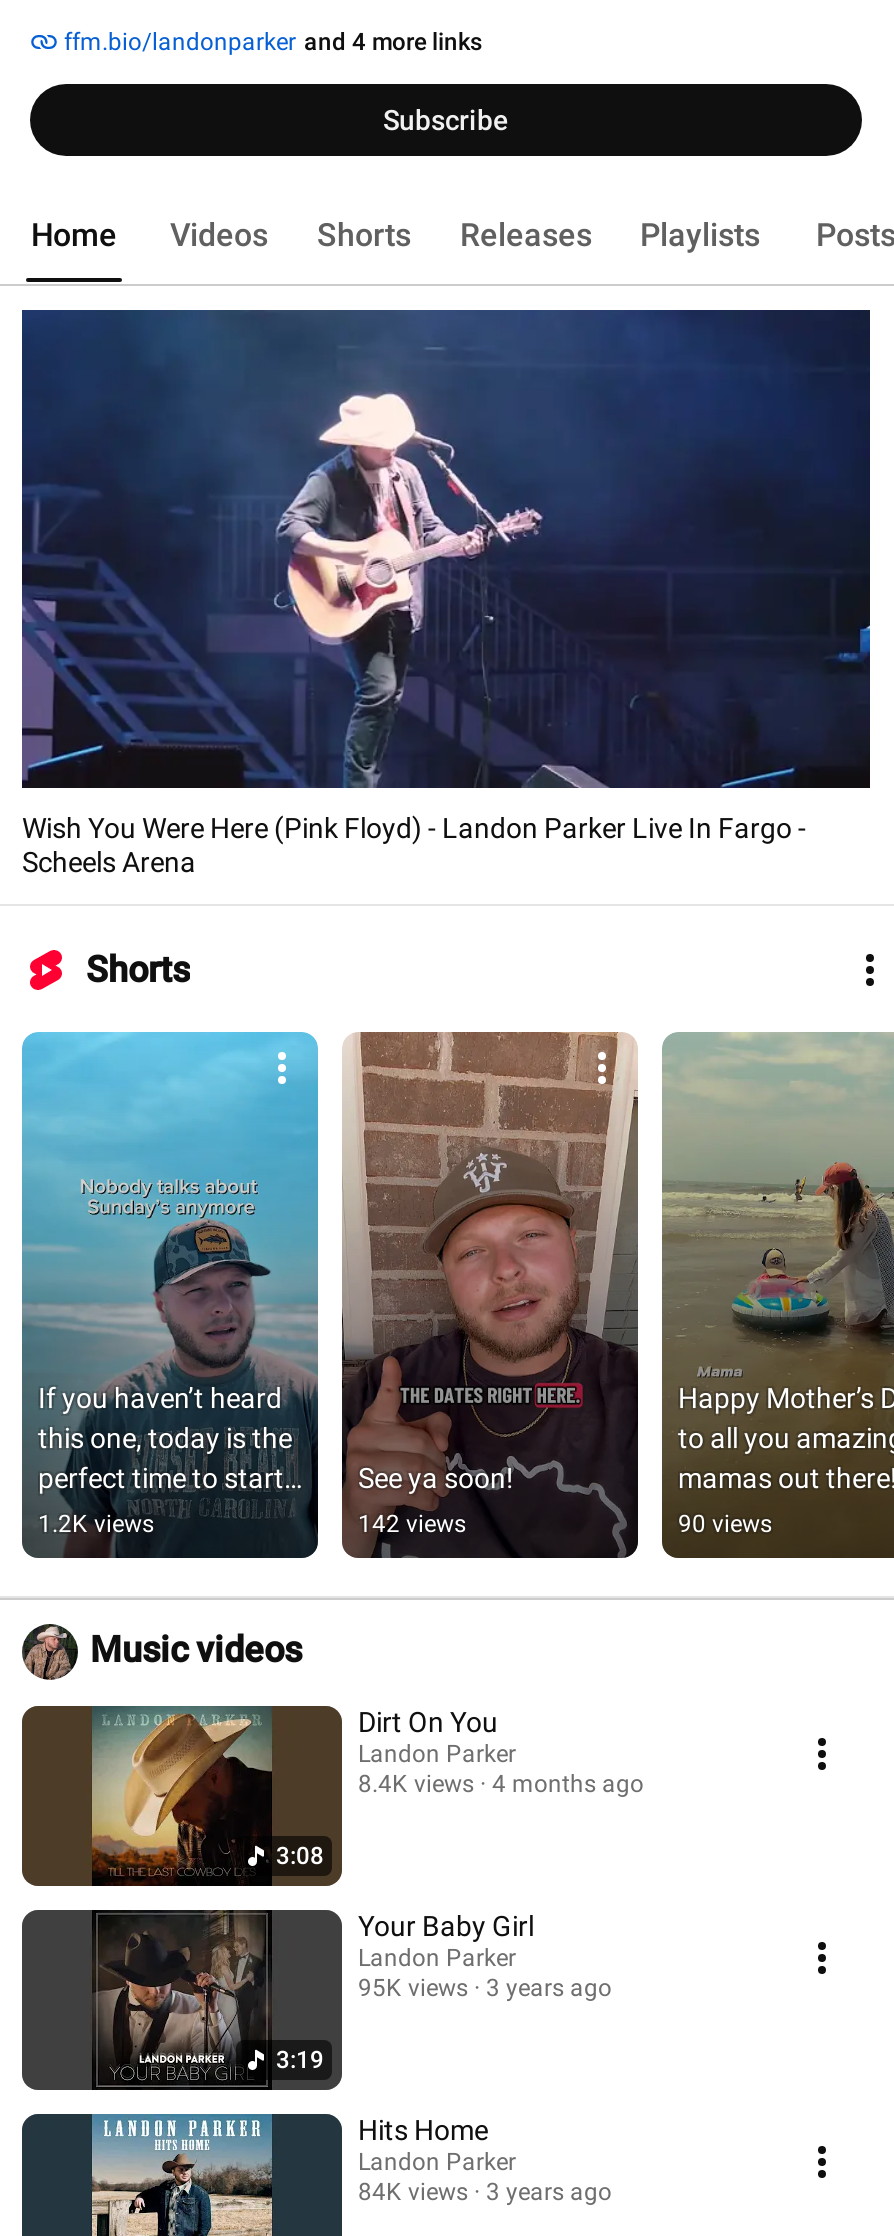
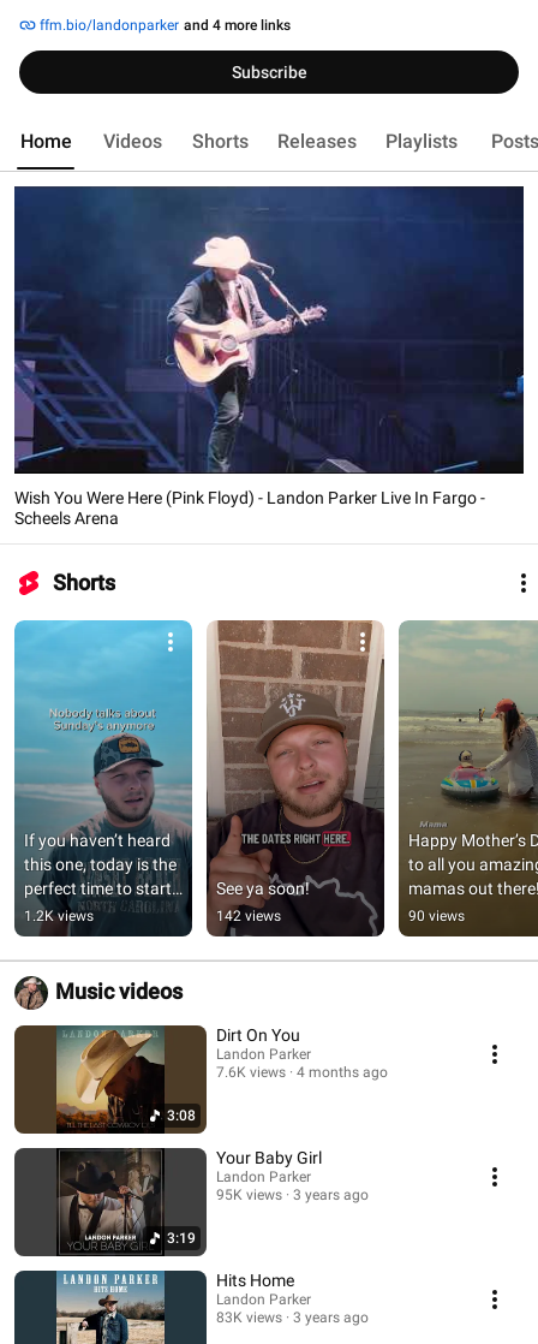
- 8.4K views 4 months ago
+ 7.6K views 4 months ago

- 84K views 3 years ago
+ 83K views 3 years ago
